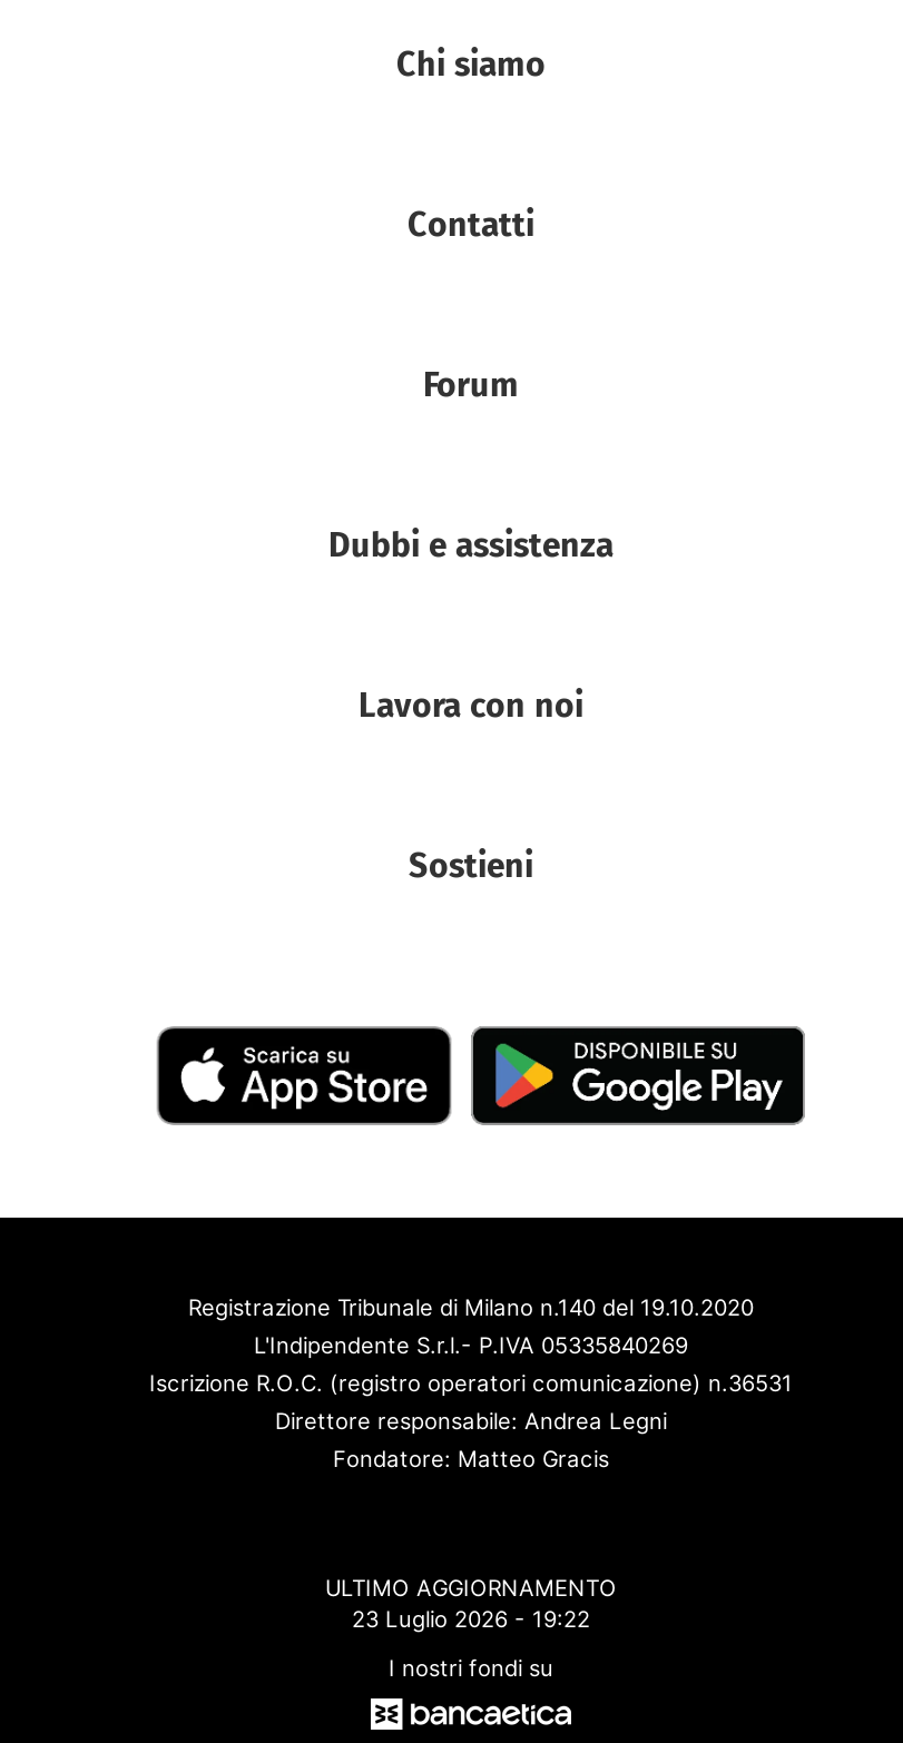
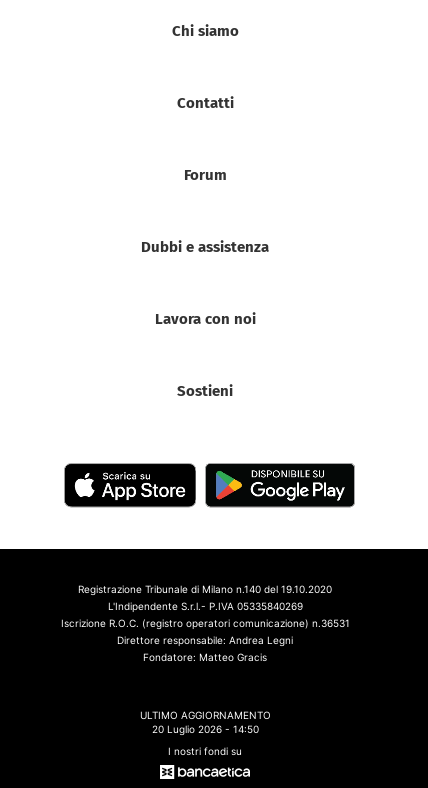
- 23 Luglio 2026 - 19:22
+ 20 Luglio 2026 - 14:50
